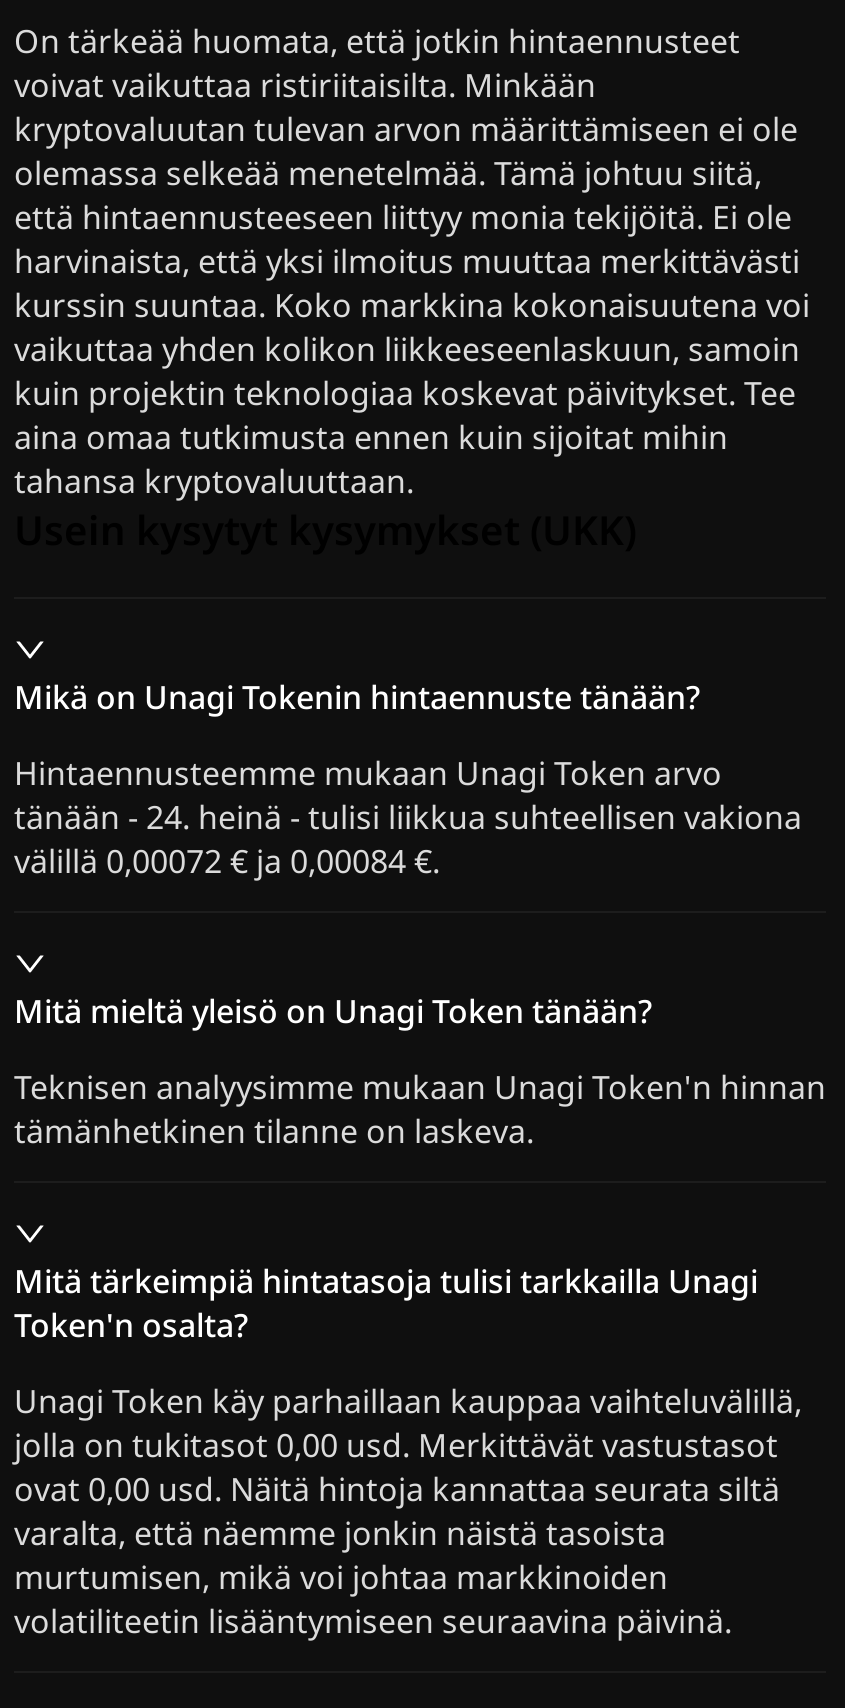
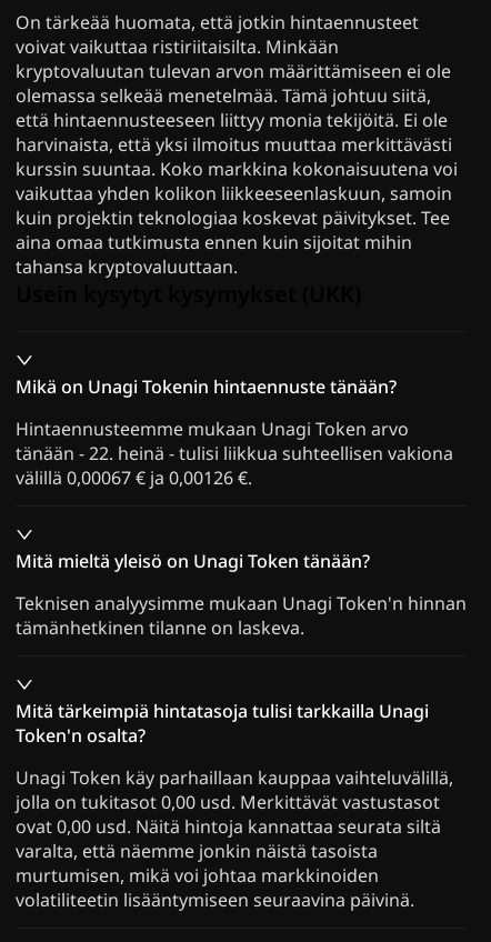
- tänään - 24. heinä - tulisi liikkua suhteellisen vakiona
+ tänään - 22. heinä - tulisi liikkua suhteellisen vakiona

- välillä 0,00072 € ja 0,00084 €.
+ välillä 0,00067 € ja 0,00126 €.
